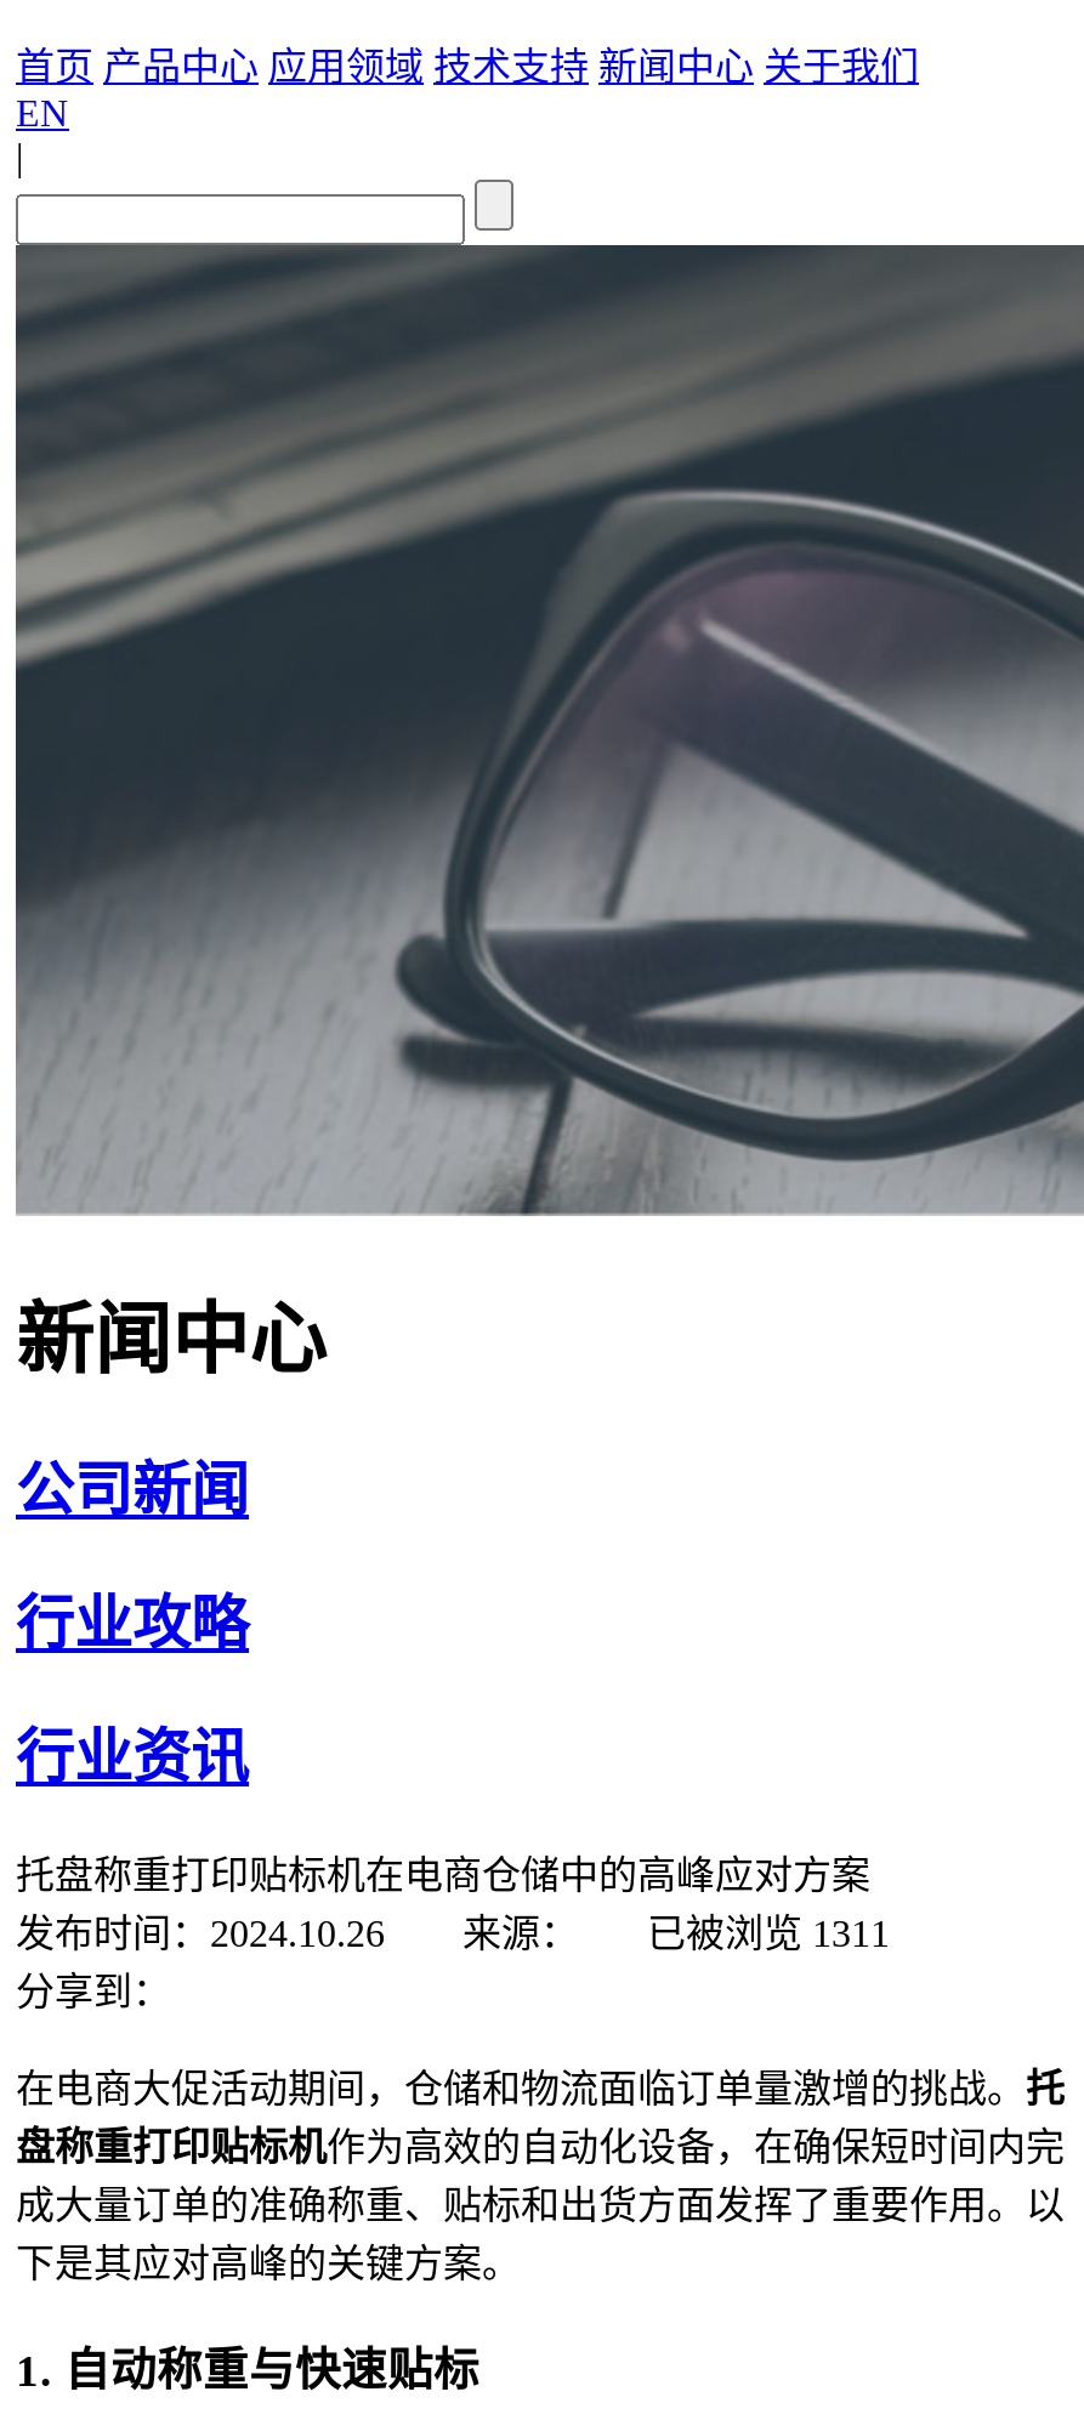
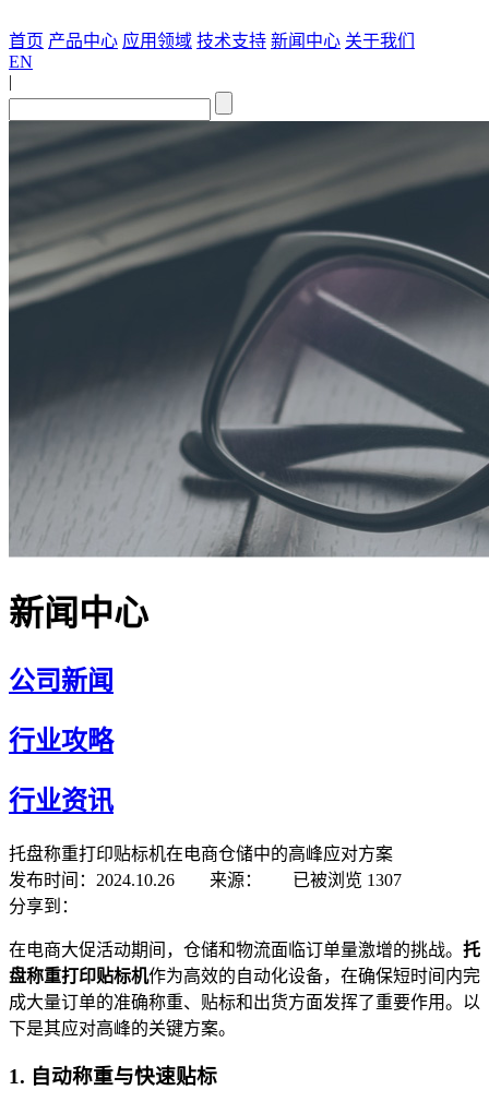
- 发布时间：2024.10.26 来源：已被浏览1311
+ 发布时间：2024.10.26 来源：已被浏览1307
